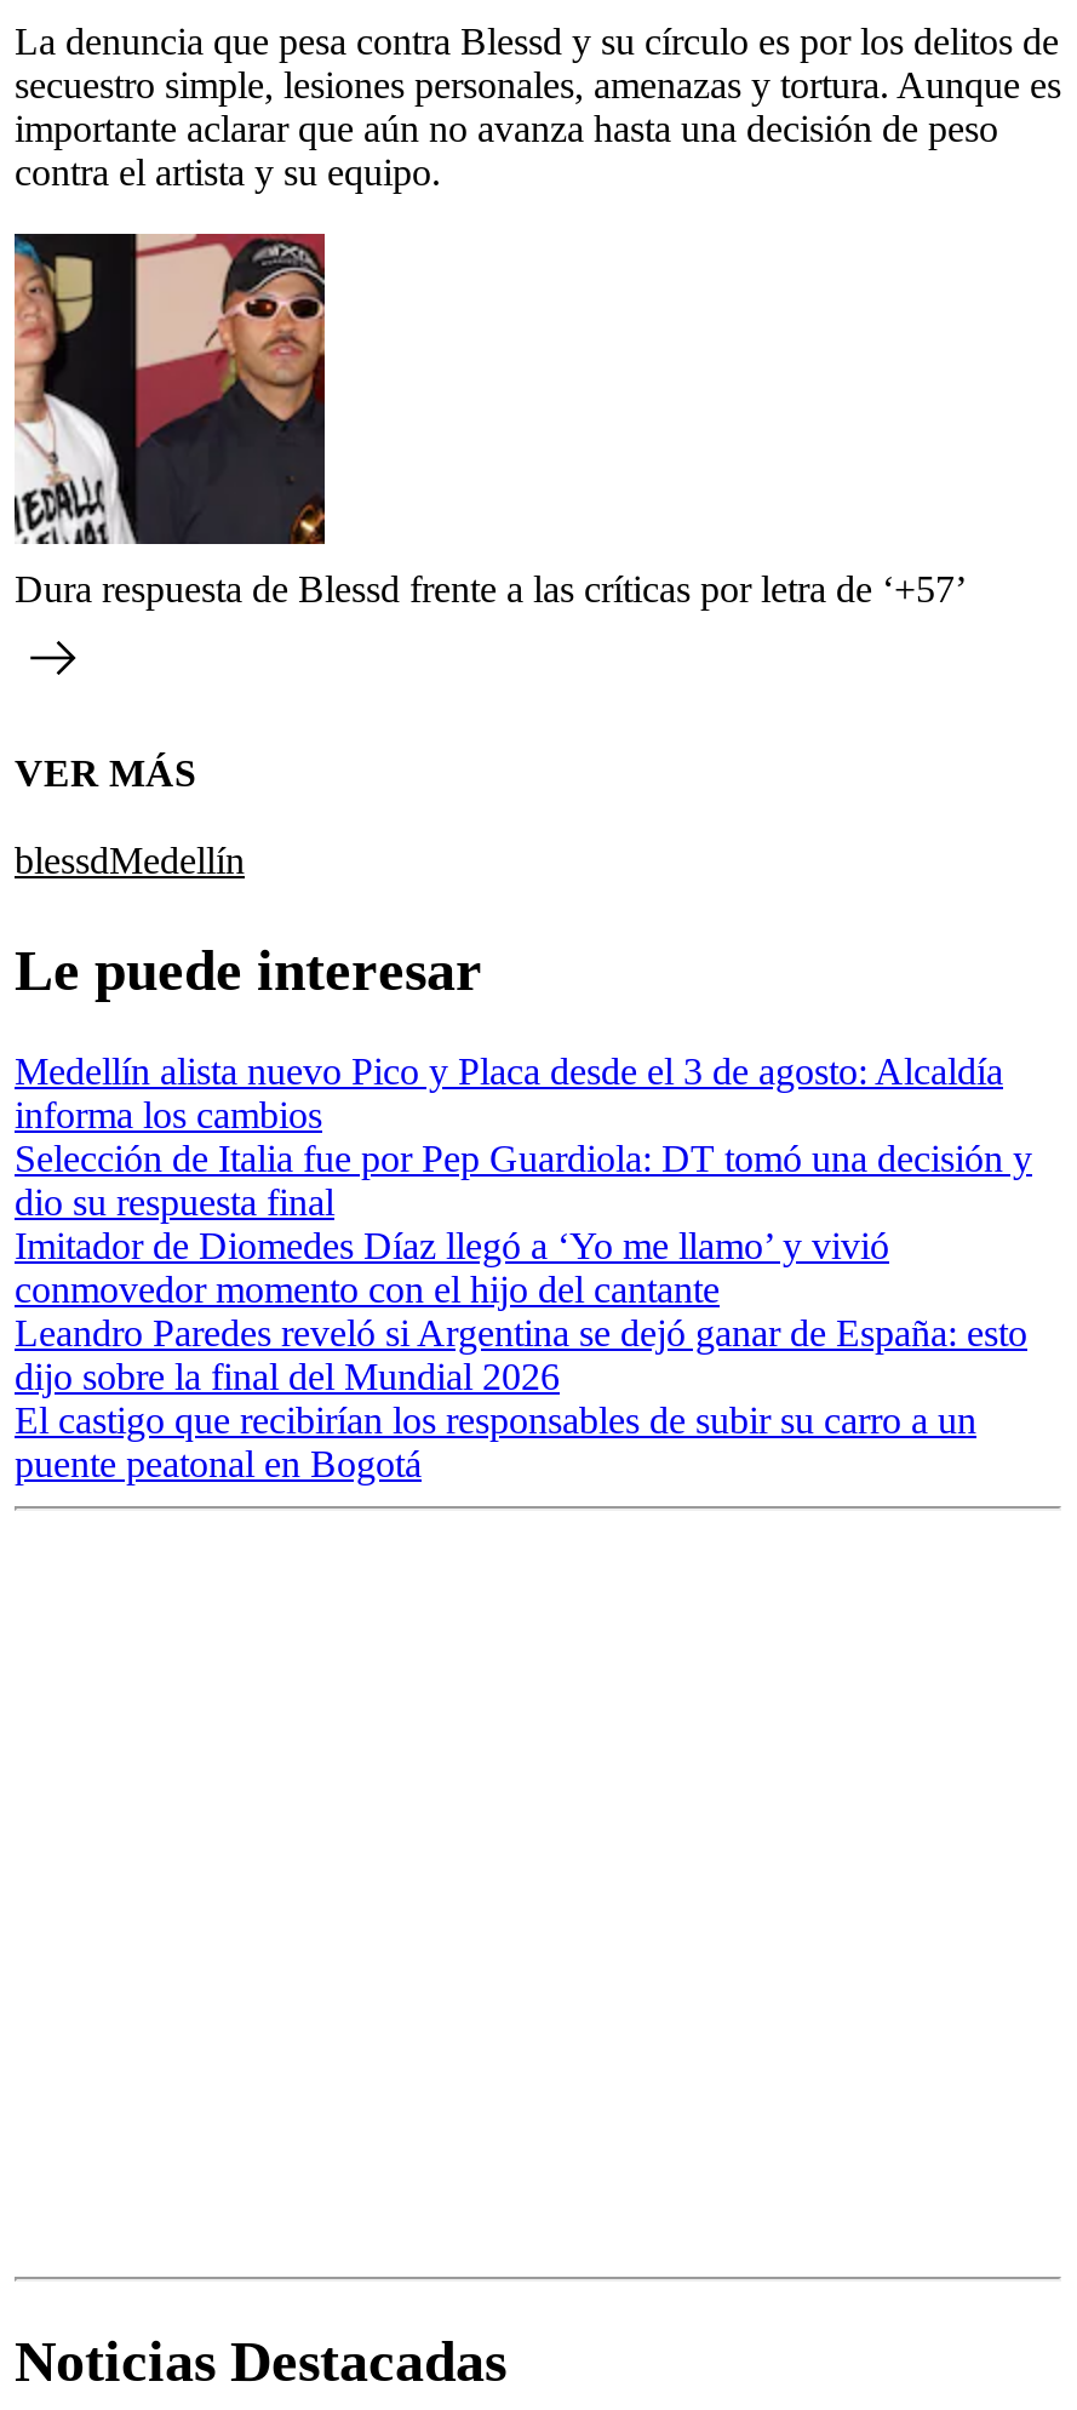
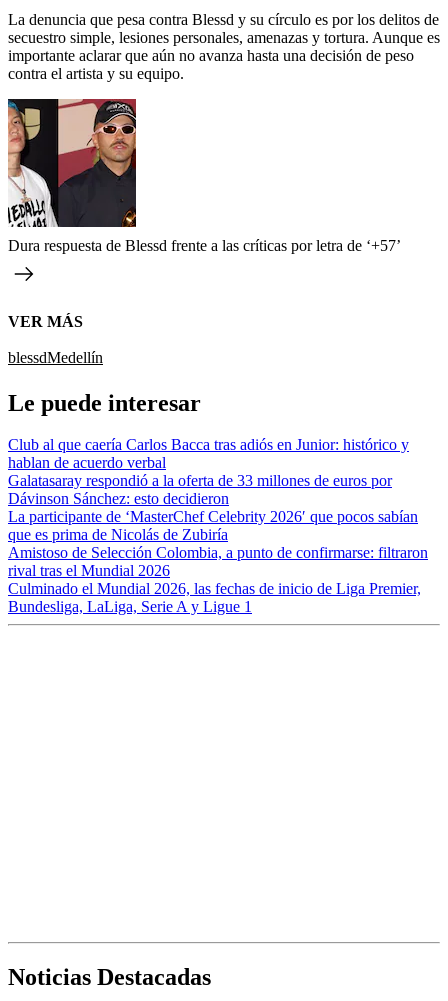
- Medellín alista nuevo Pico y Placa desde el 3 de agosto: Alcaldía
- informa los cambios
- Selección de Italia fue por Pep Guardiola: DT tomó una decisión y
- dio su respuesta final
- Imitador de Diomedes Díaz llegó a ‘Yo me llamo’ y vivió
- conmovedor momento con el hijo del cantante
- Leandro Paredes reveló si Argentina se dejó ganar de España: esto
- dijo sobre la final del Mundial 2026
- El castigo que recibirían los responsables de subir su carro a un
- puente peatonal en Bogotá
+ Club al que caería Carlos Bacca tras adiós en Junior: histórico y
+ hablan de acuerdo verbal
+ Galatasaray respondió a la oferta de 33 millones de euros por
+ Dávinson Sánchez: esto decidieron
+ La participante de ‘MasterChef Celebrity 2026′ que pocos sabían
+ que es prima de Nicolás de Zubiría
+ Amistoso de Selección Colombia, a punto de confirmarse: filtraron
+ rival tras el Mundial 2026
+ Culminado el Mundial 2026, las fechas de inicio de Liga Premier,
+ Bundesliga, LaLiga, Serie A y Ligue 1
